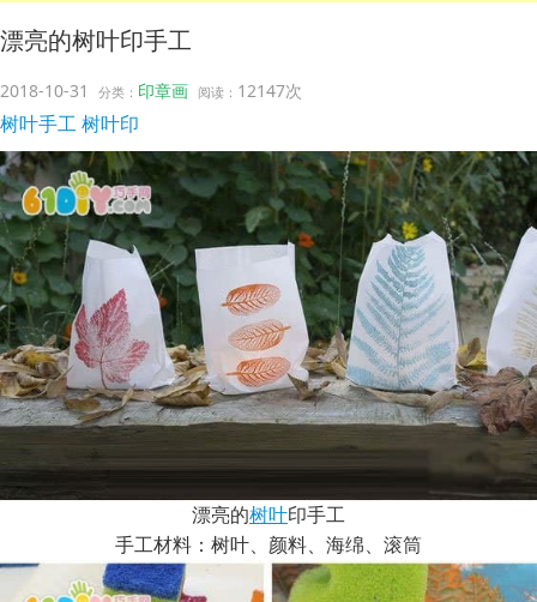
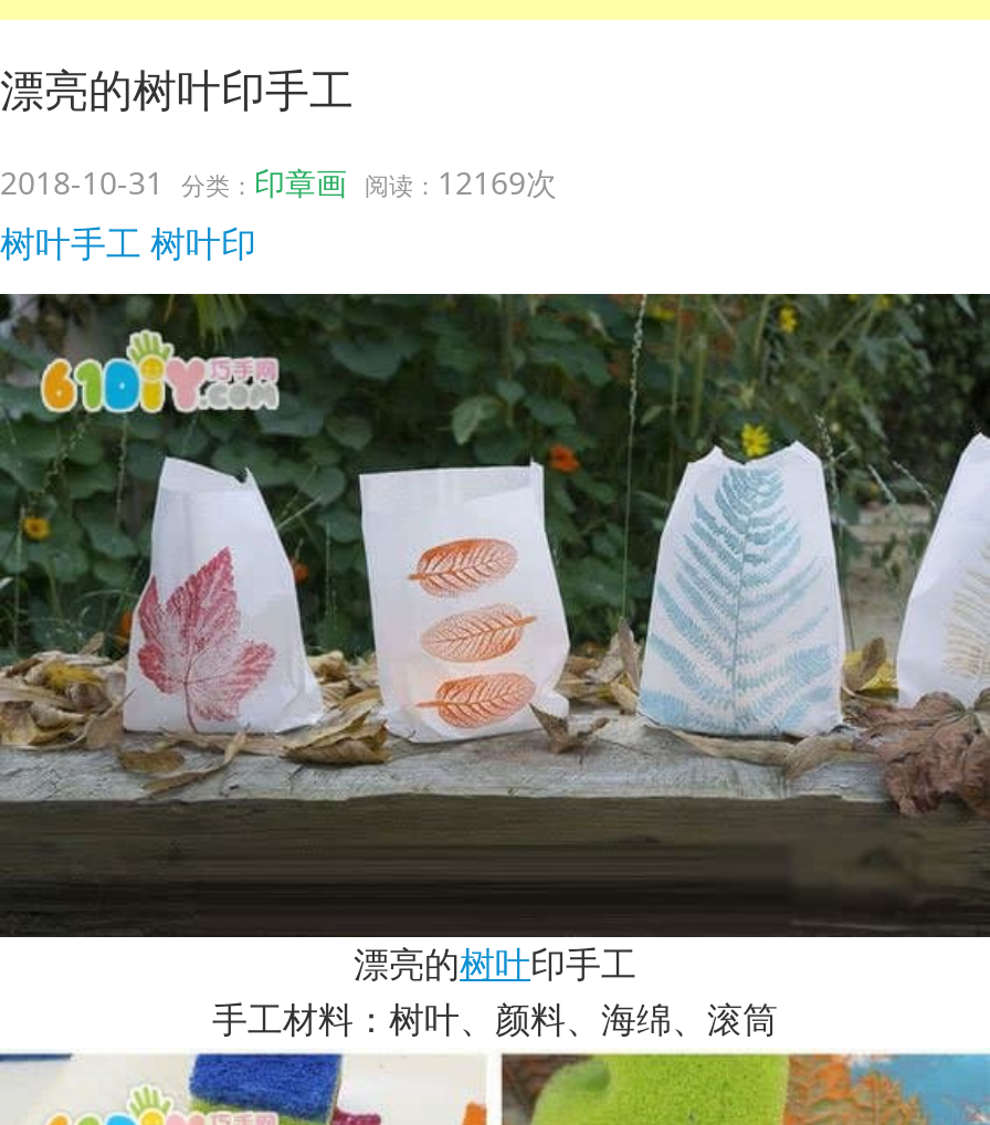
- 2018-10-31分类：印章画 阅读：12147次
+ 2018-10-31分类：印章画 阅读：12169次
